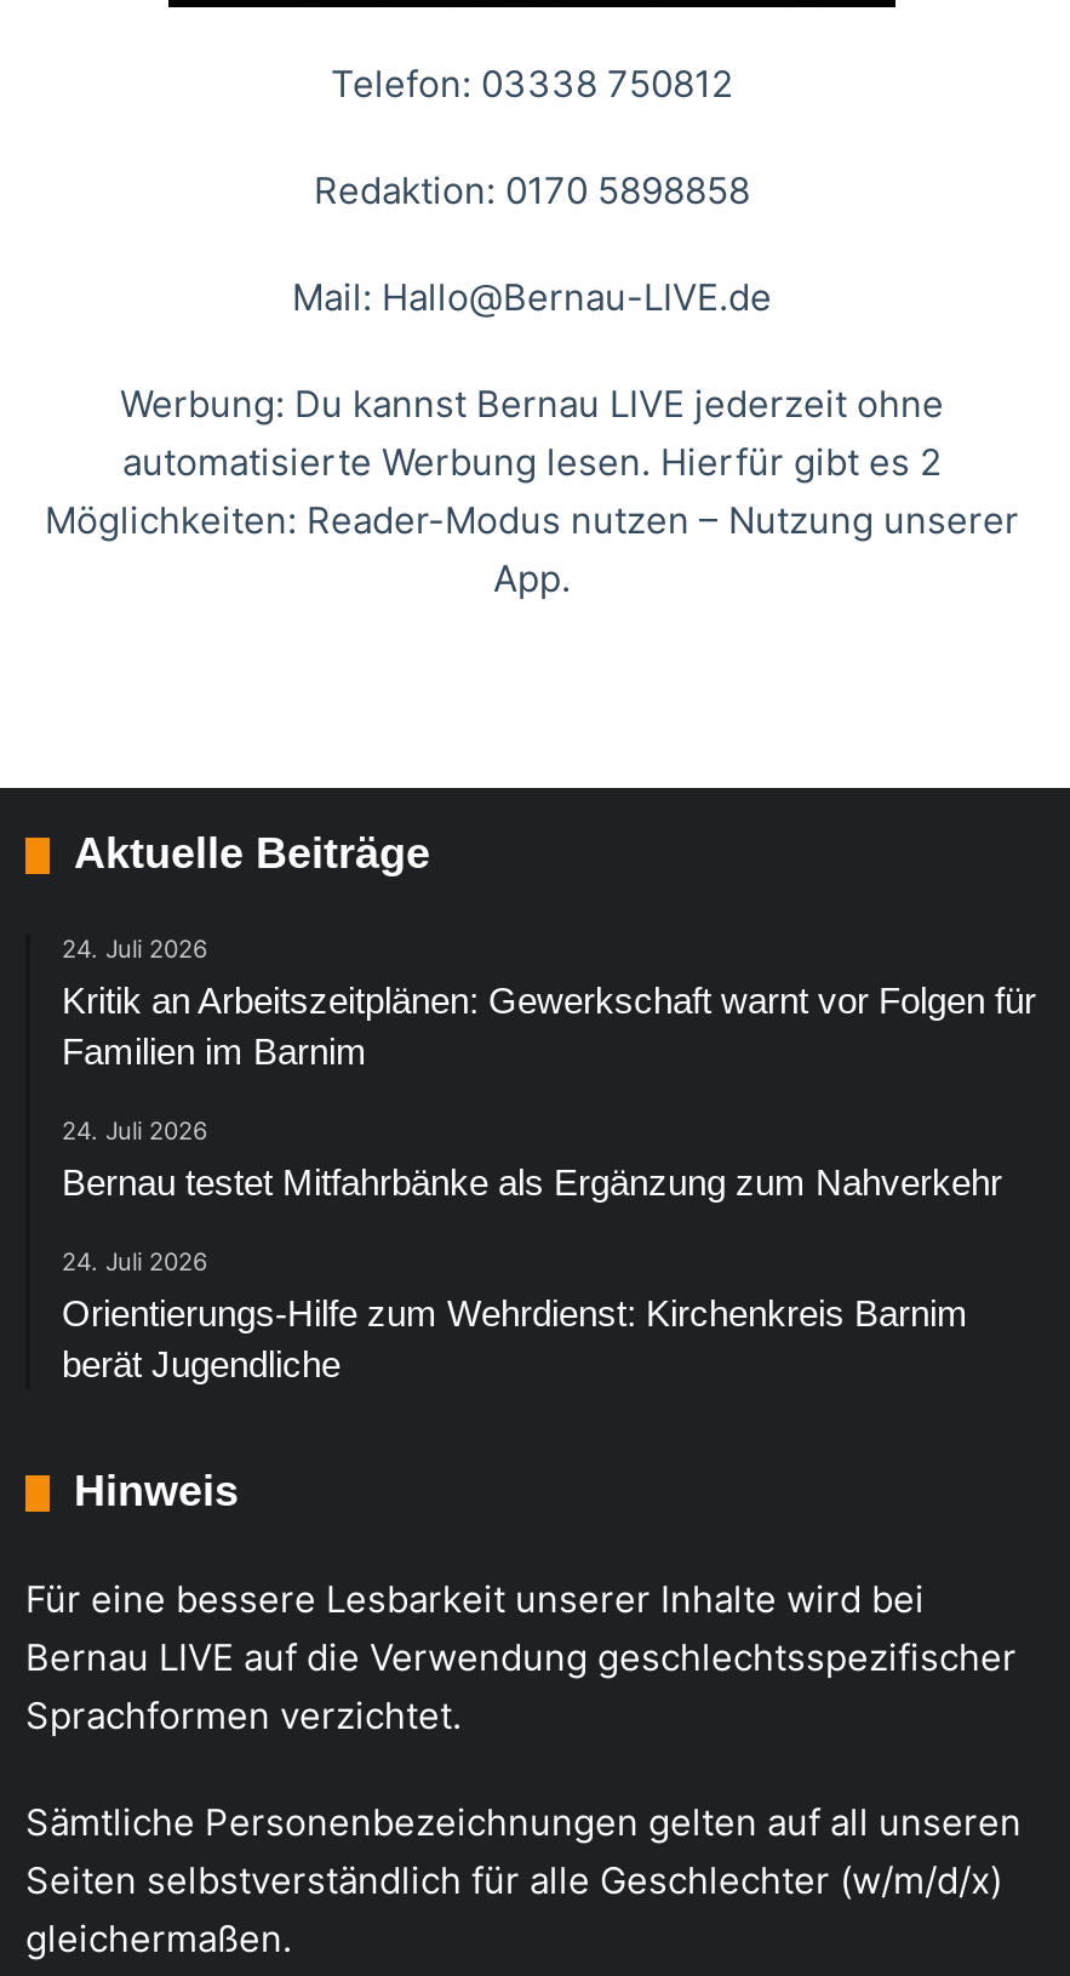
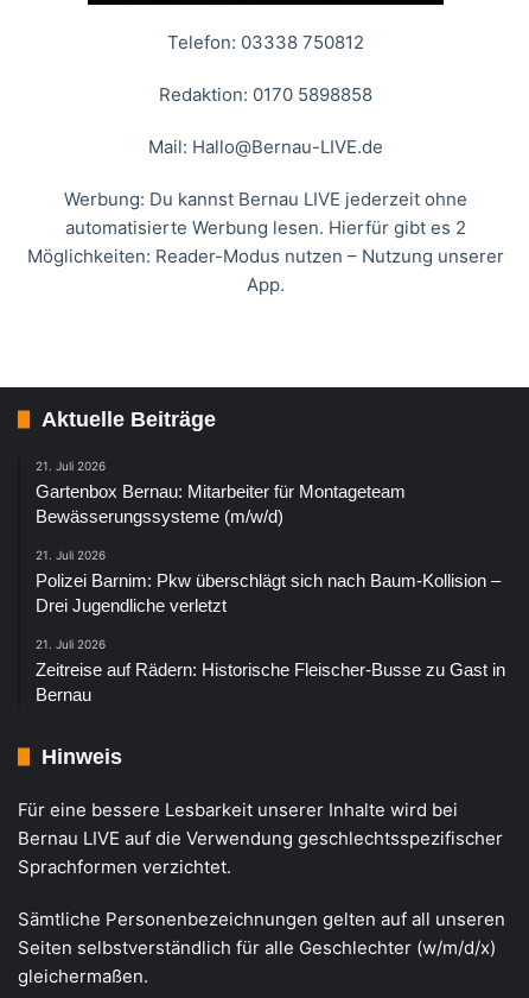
- 24. Juli 2026
- Kritik an Arbeitszeitplänen: Gewerkschaft warnt vor Folgen für
- Familien im Barnim
+ 21. Juli 2026
+ Gartenbox Bernau: Mitarbeiter für Montageteam
+ Bewässerungssysteme (m/w/d)

- 24. Juli 2026
- Bernau testet Mitfahrbänke als Ergänzung zum Nahverkehr
+ 21. Juli 2026
+ Polizei Barnim: Pkw überschlägt sich nach Baum-Kollision –
+ Drei Jugendliche verletzt

- 24. Juli 2026
- Orientierungs-Hilfe zum Wehrdienst: Kirchenkreis Barnim
- berät Jugendliche
+ 21. Juli 2026
+ Zeitreise auf Rädern: Historische Fleischer-Busse zu Gast in
+ Bernau
